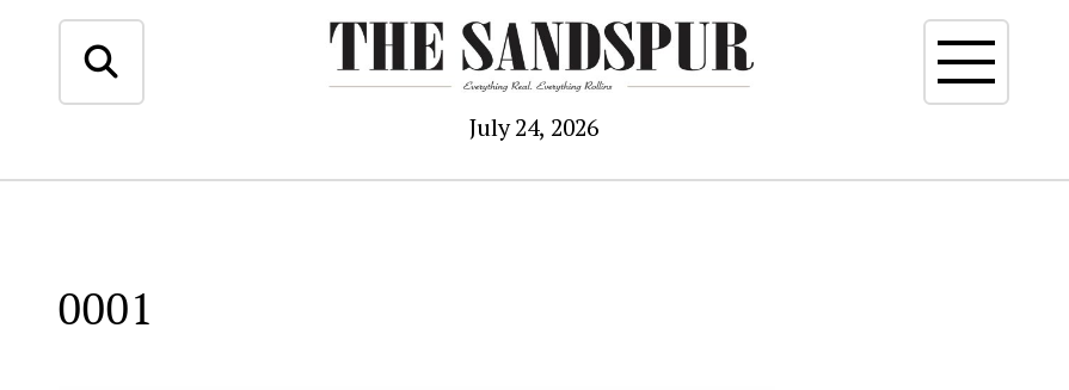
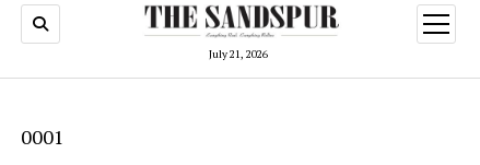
- July 24, 2026
+ July 21, 2026
